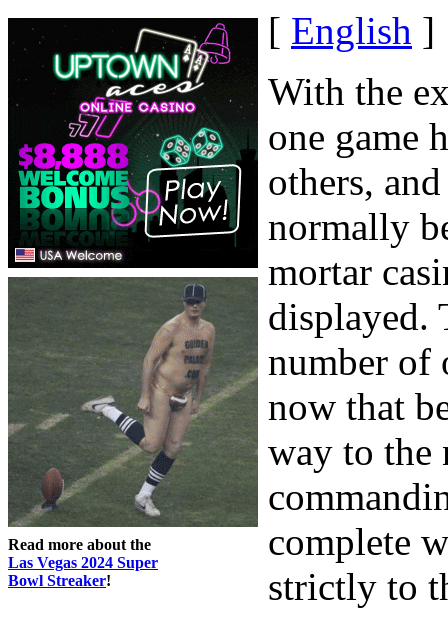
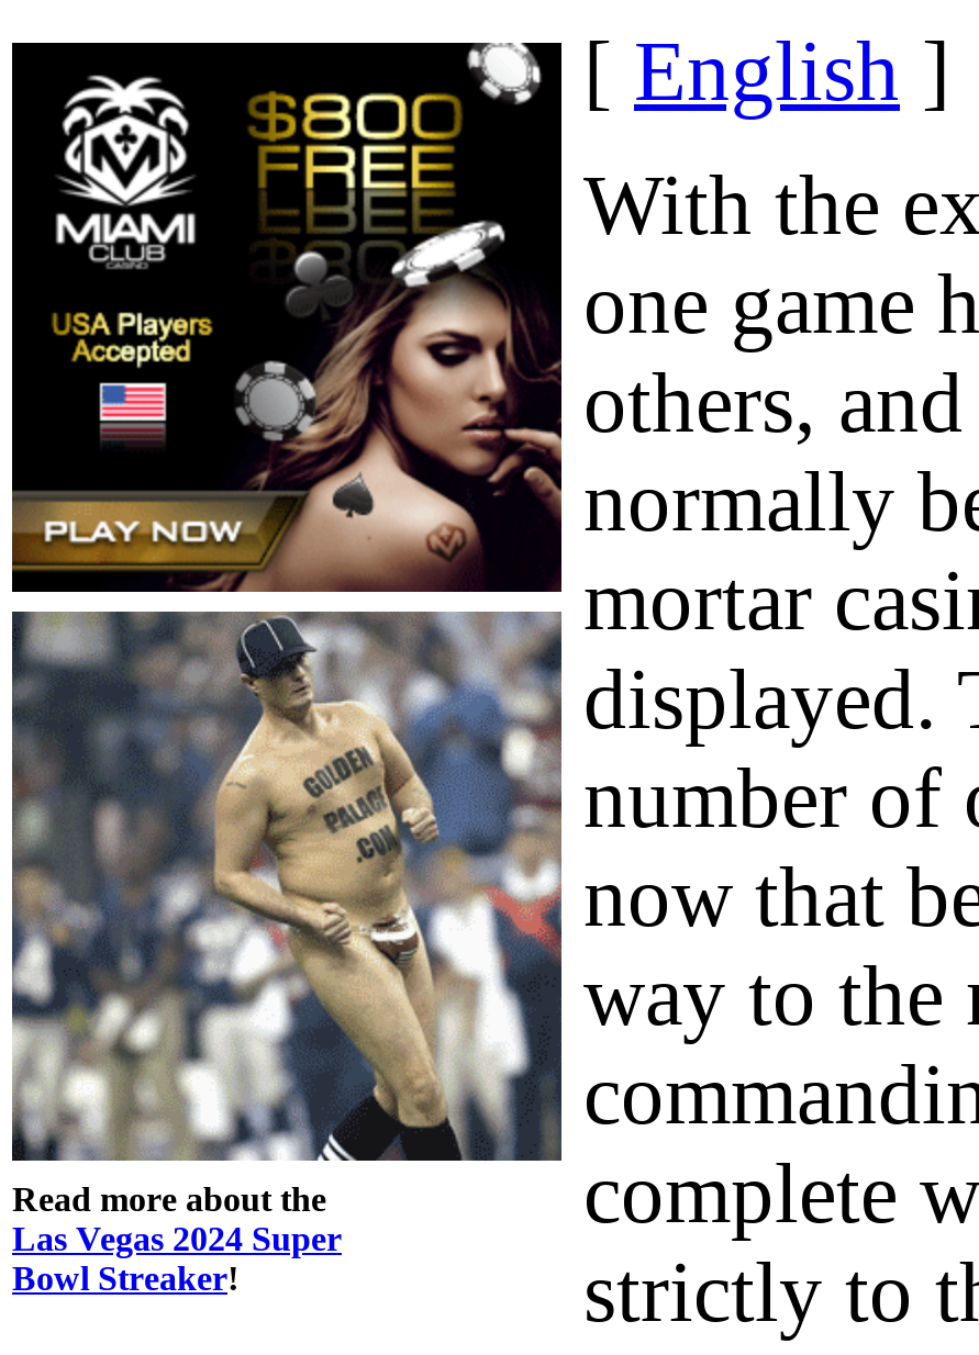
- [image]
+ [image]

- [image]
+ [image]
